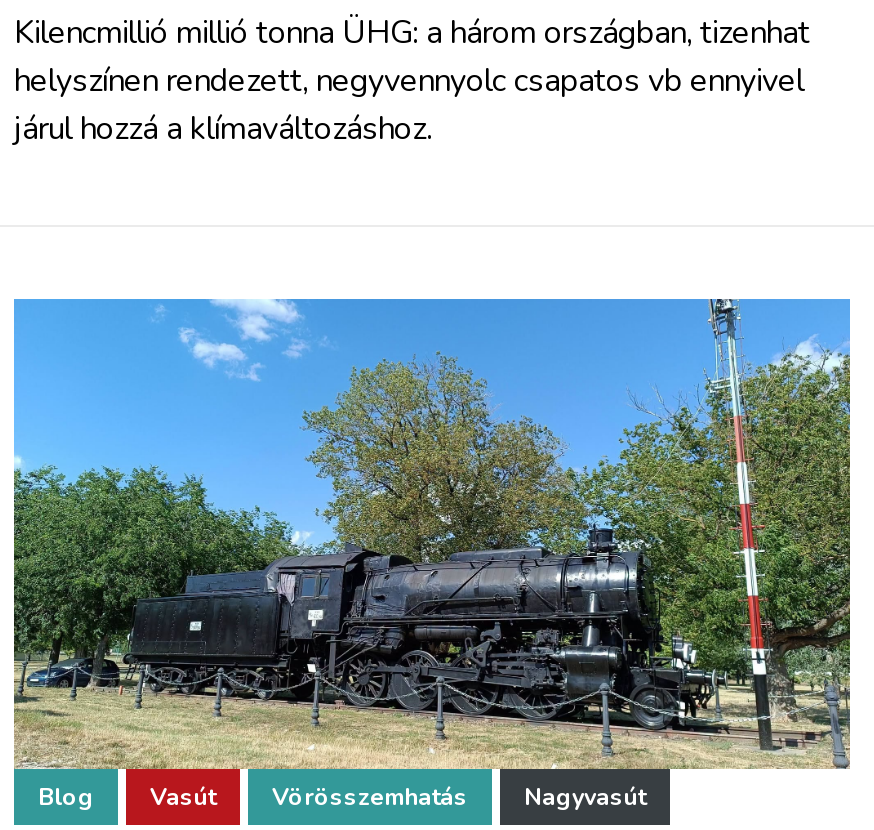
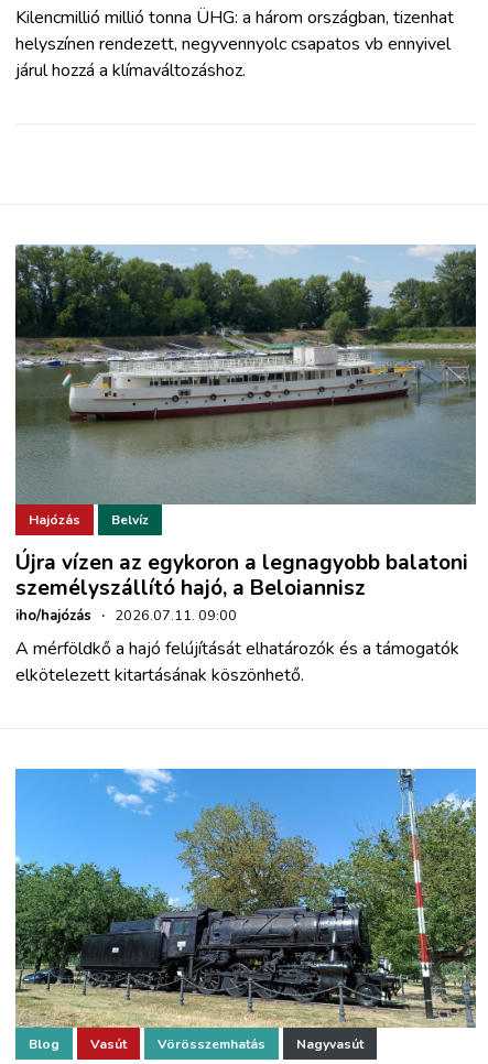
+ [image]
+ Hajózás
+ Belvíz
+ Újra vízen az egykoron a legnagyobb balatoni
+ személyszállító hajó, a Beloiannisz
+ iho/hajózás · 2026.07.11. 09:00
+ A mérföldkő a hajó felújítását elhatározók és a támogatók
+ elkötelezett kitartásának köszönhető.
